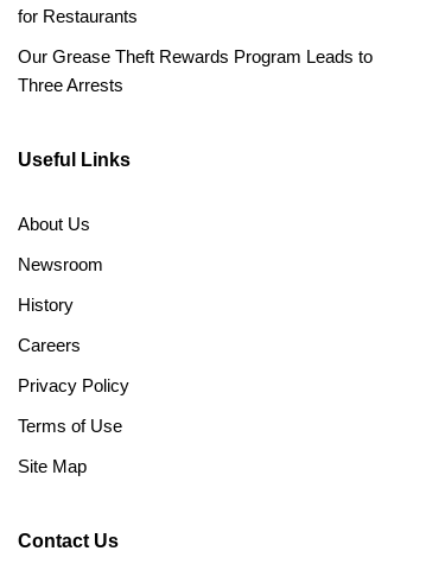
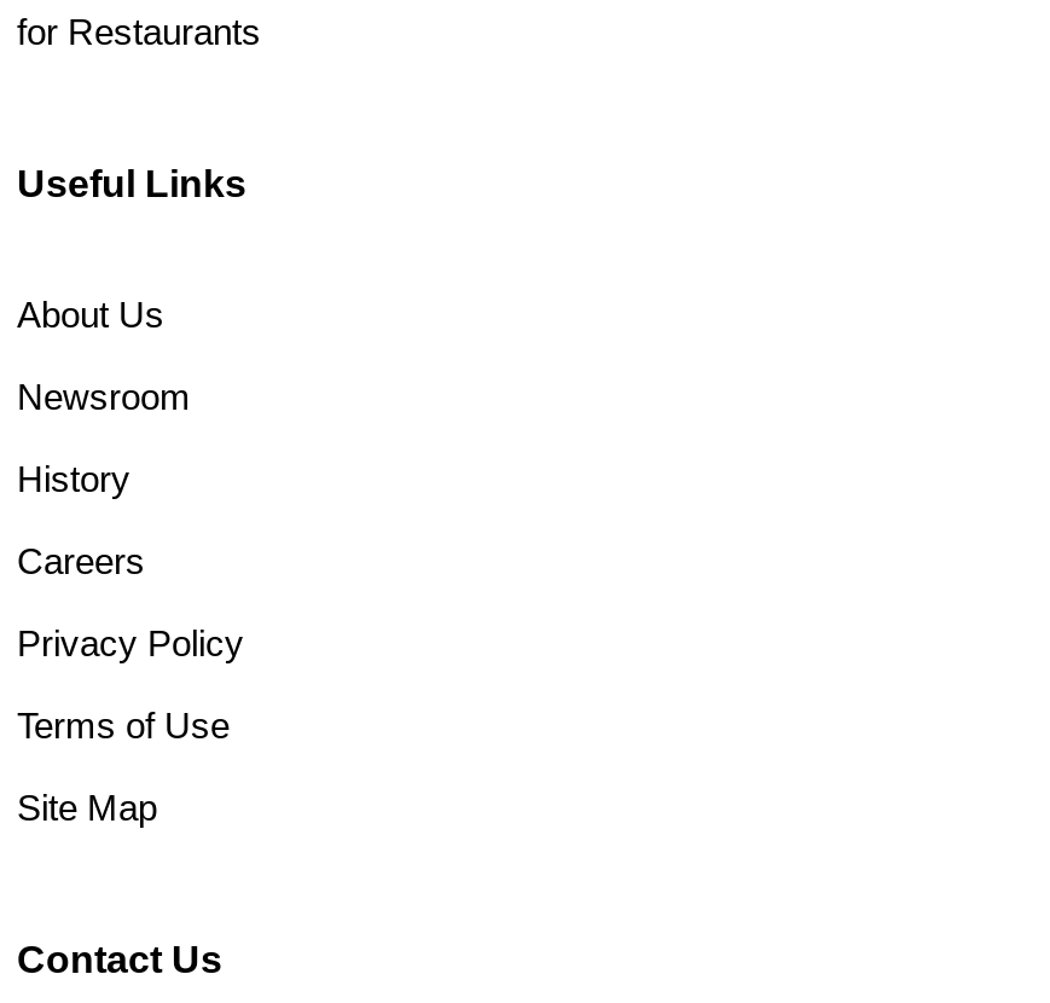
- Our Grease Theft Rewards Program Leads to
- Three Arrests
